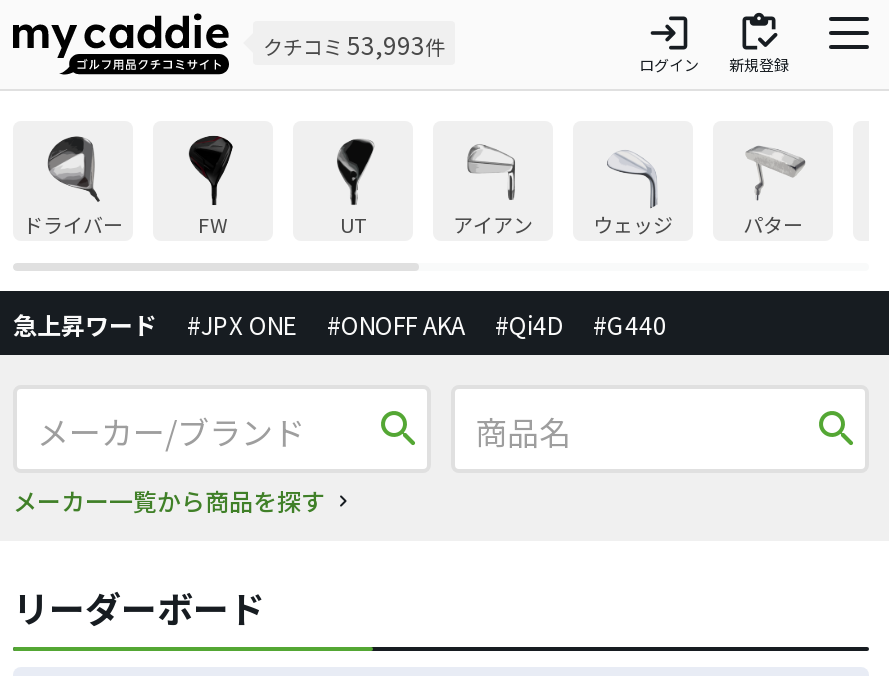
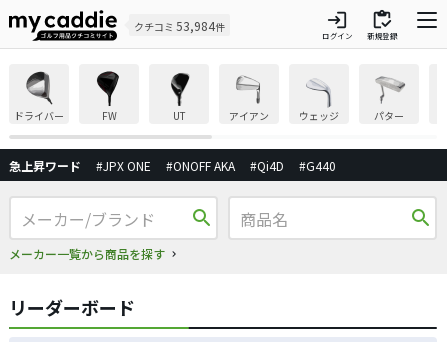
- クチコミ53,993件
+ クチコミ53,984件
